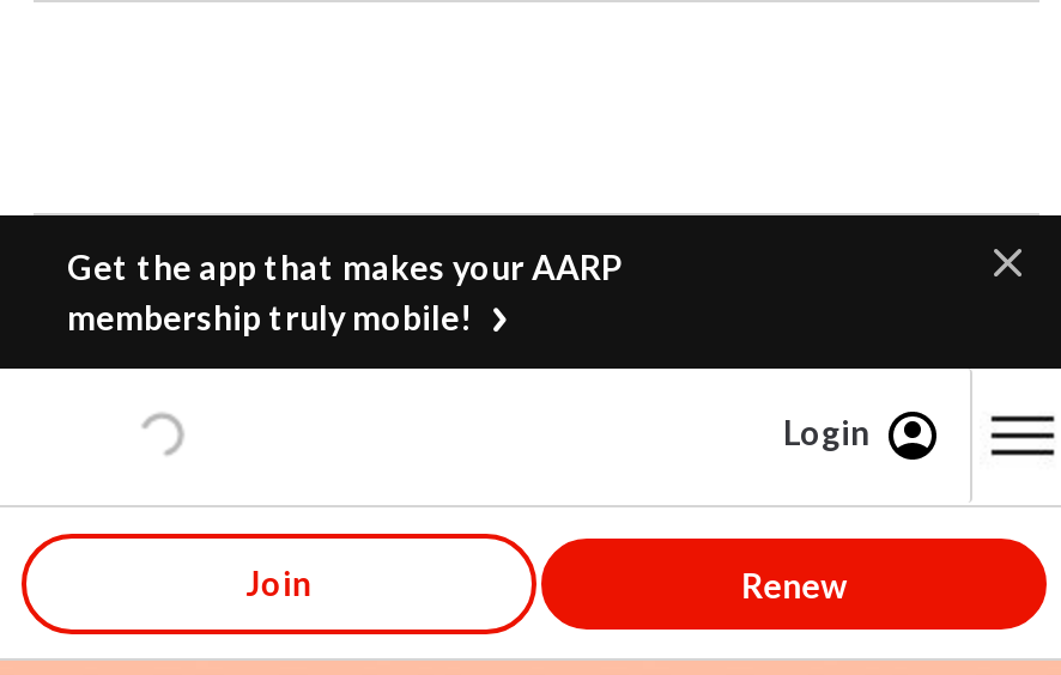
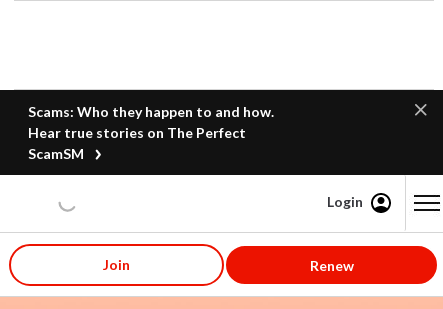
- Get the app that makes your AARP
- membership truly mobile!
+ Scams: Who they happen to and how.
+ Hear true stories on The Perfect
+ ScamSM
